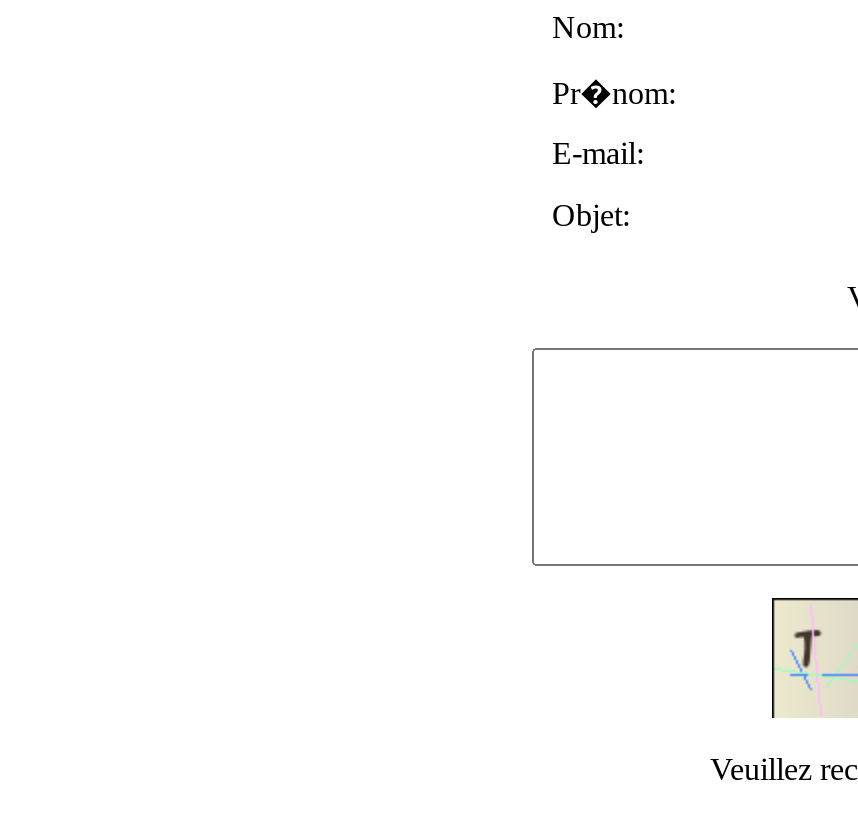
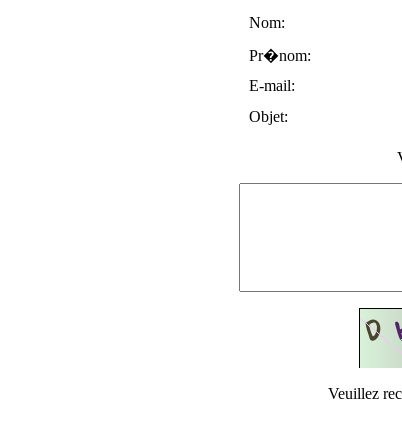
- [image]
+ [image]
